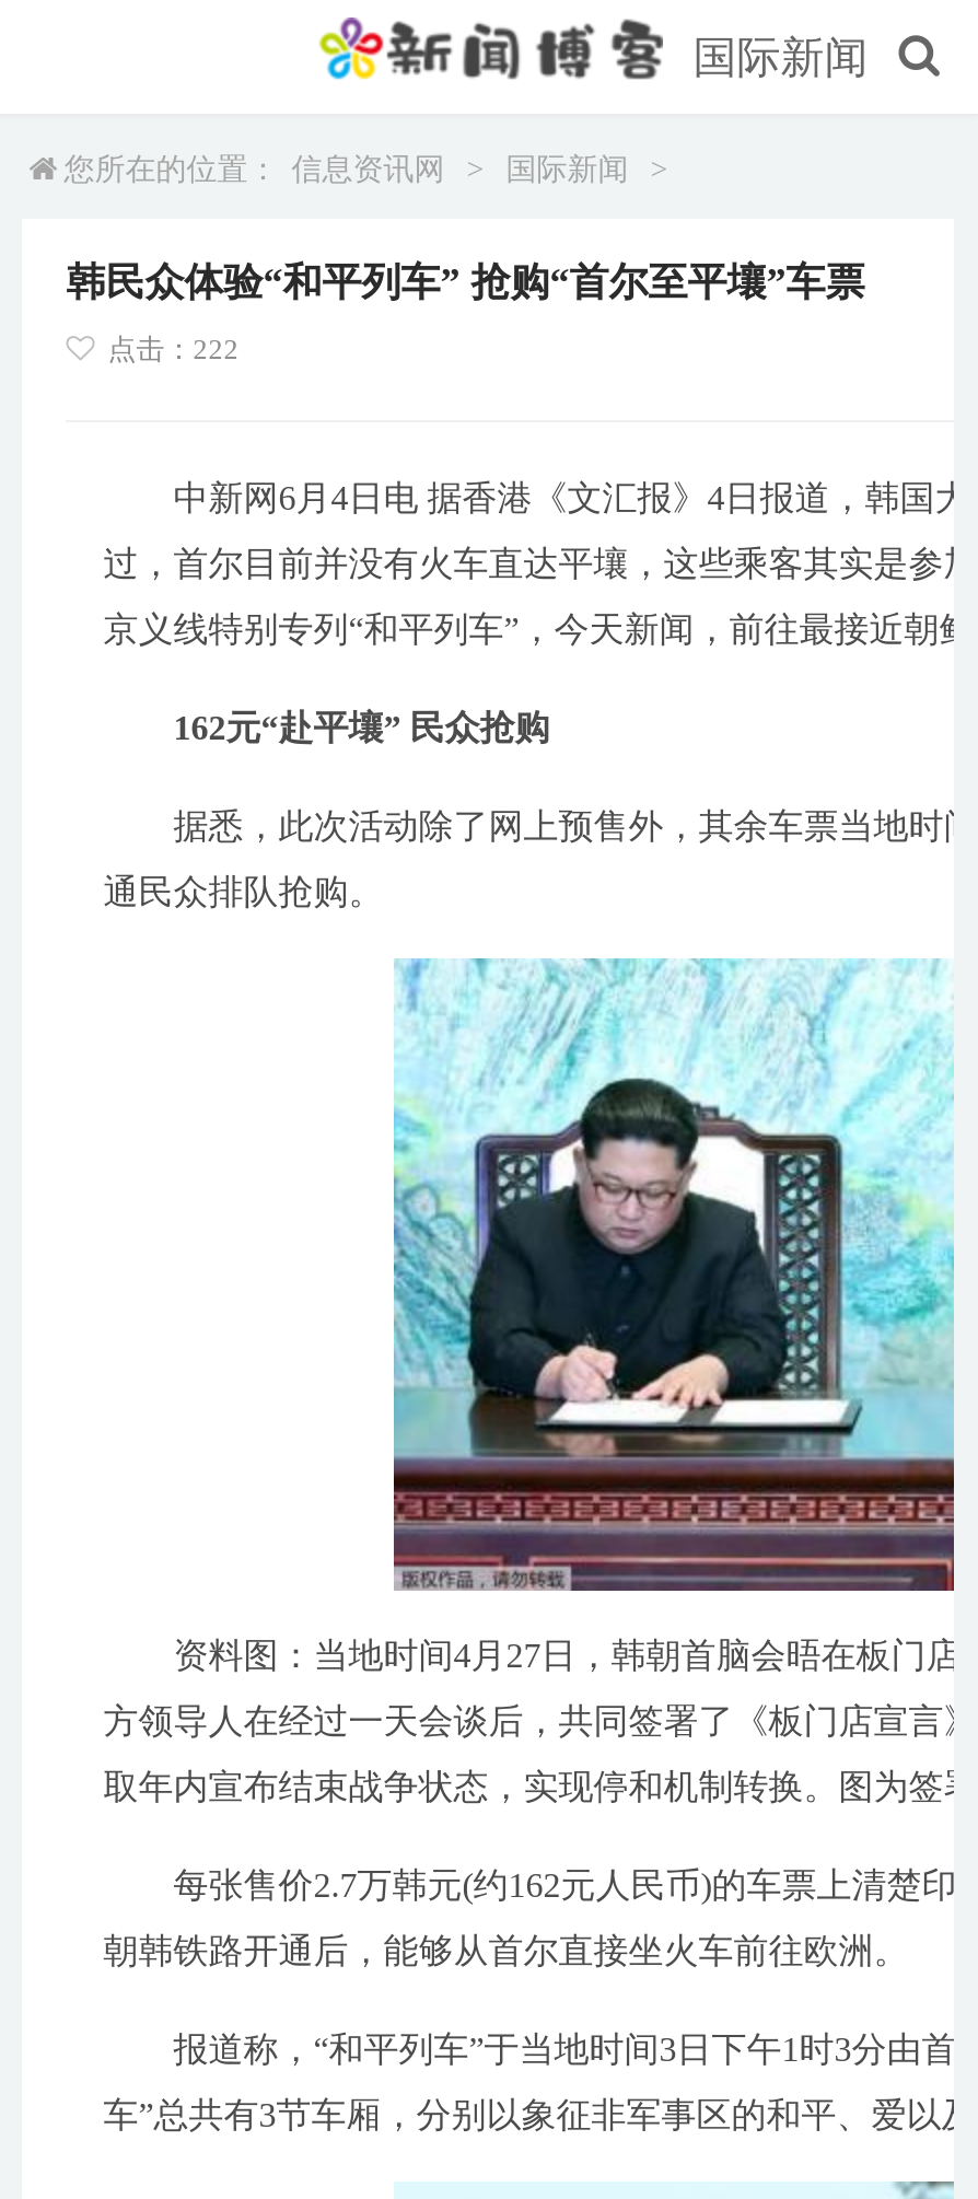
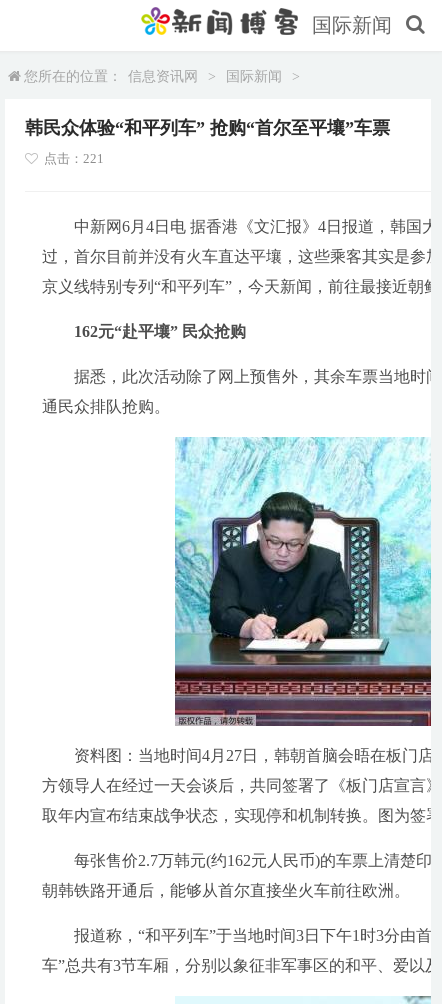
- 点击：222
+ 点击：221
